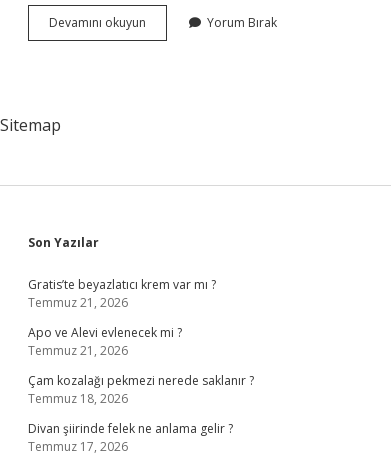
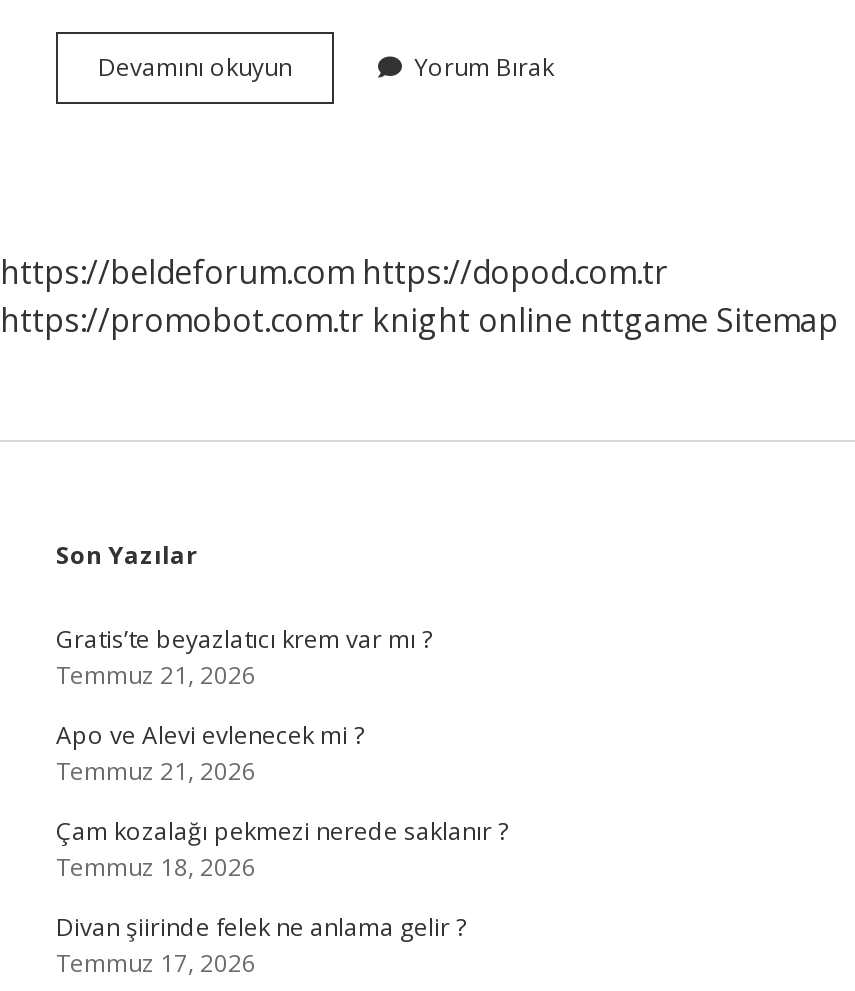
- Sitemap
+ https://beldeforum.com https://dopod.com.tr
+ https://promobot.com.tr knight online nttgame Sitemap
